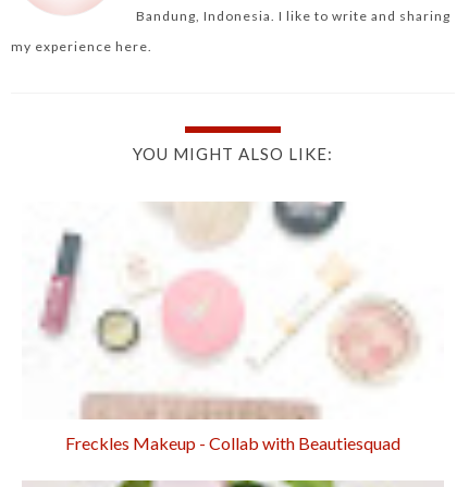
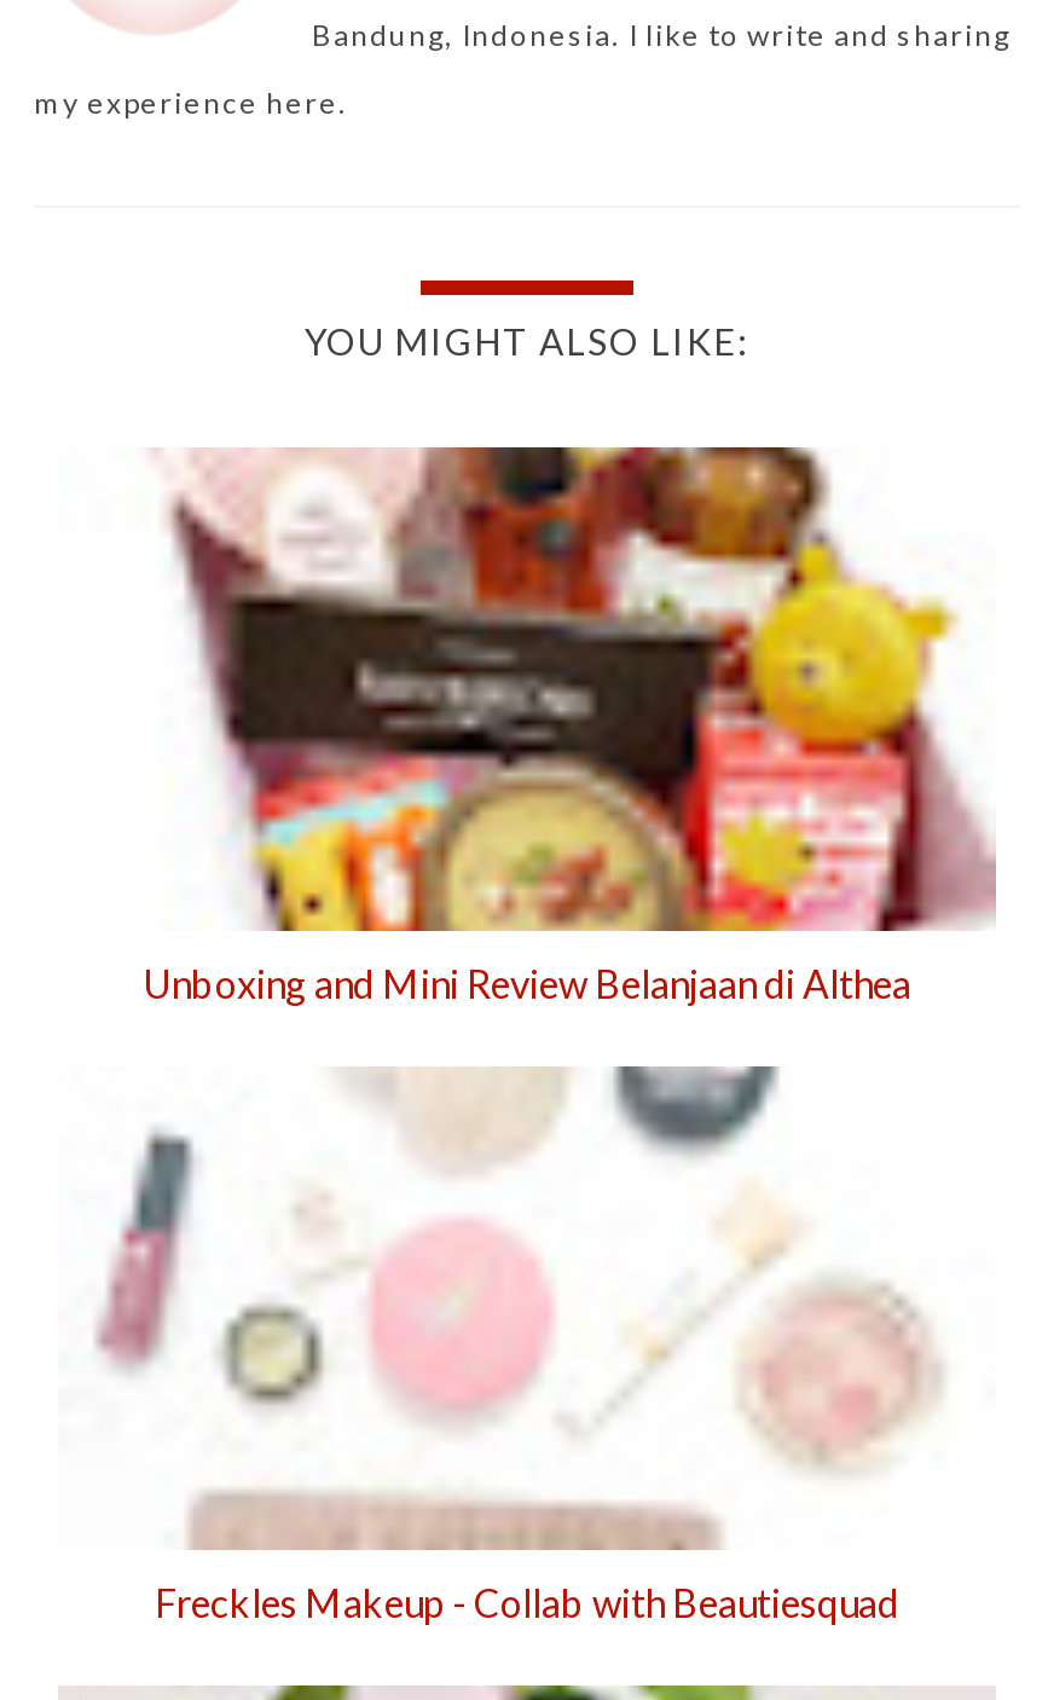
+ [image]
+ Unboxing and Mini Review Belanjaan di Althea
